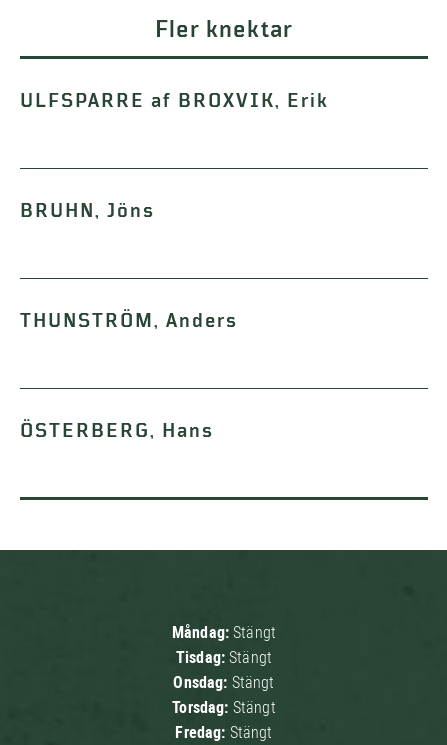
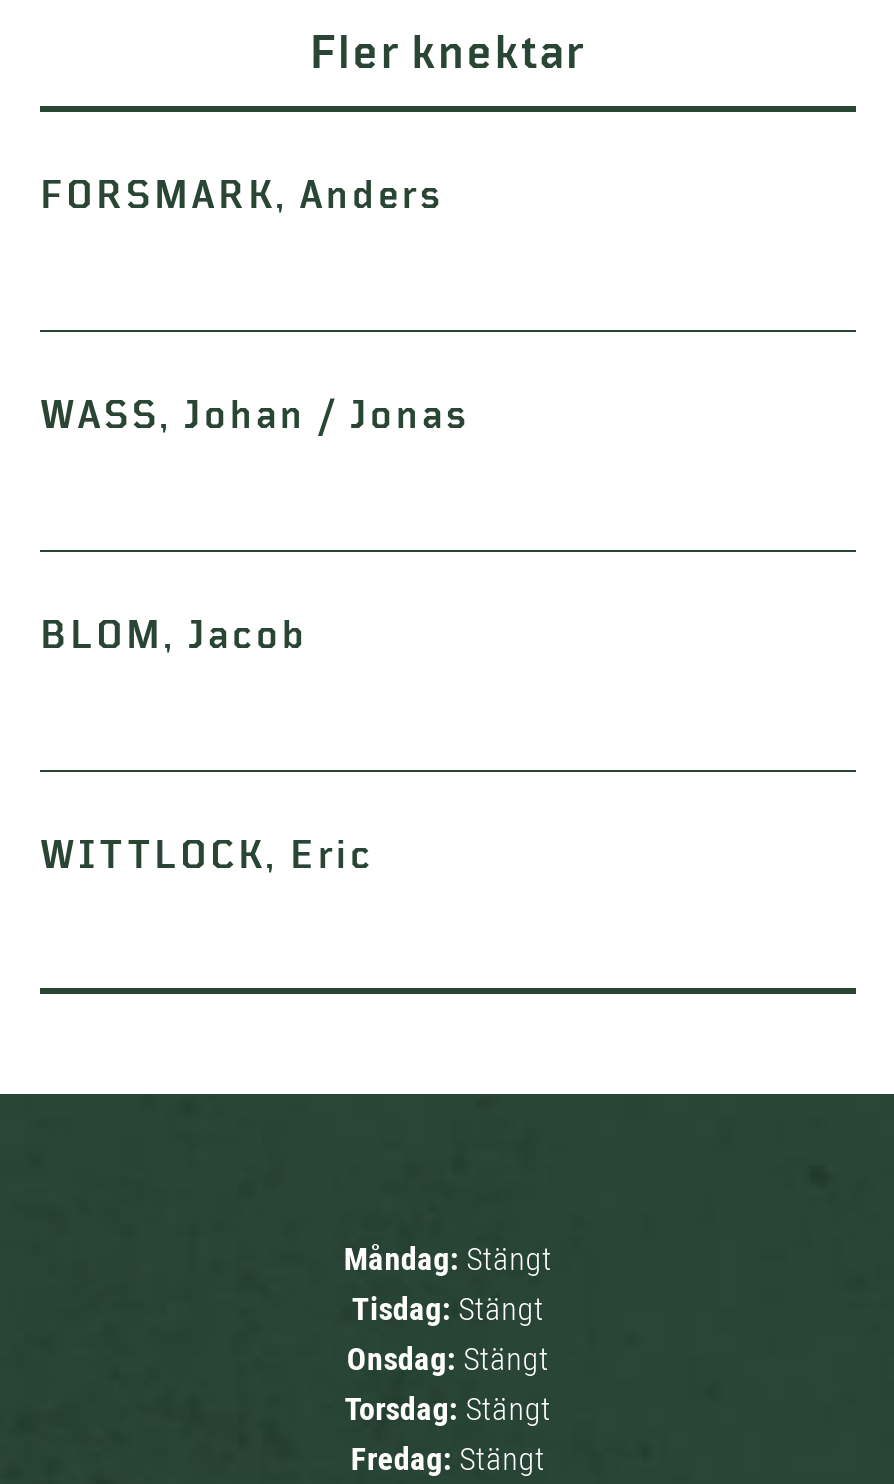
- ULFSPARRE af BROXVIK, Erik
+ FORSMARK, Anders

- BRUHN, Jöns
+ WASS, Johan / Jonas

- THUNSTRÖM, Anders
+ BLOM, Jacob

- ÖSTERBERG, Hans
+ WITTLOCK, Eric
